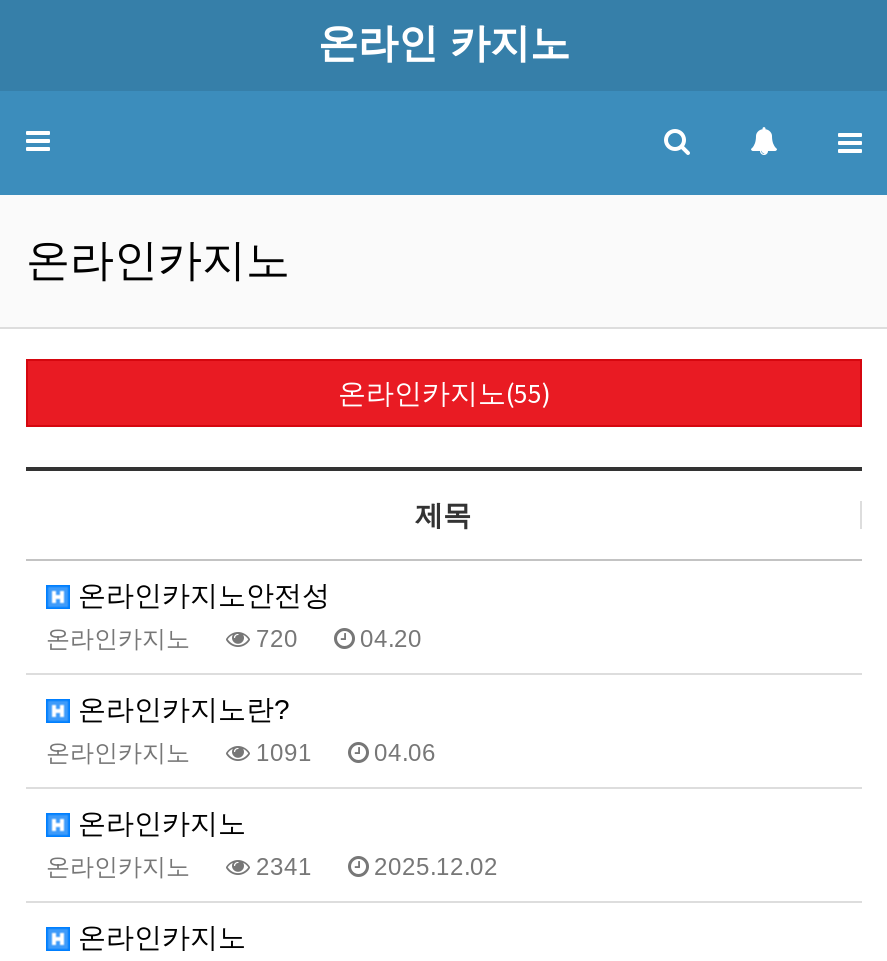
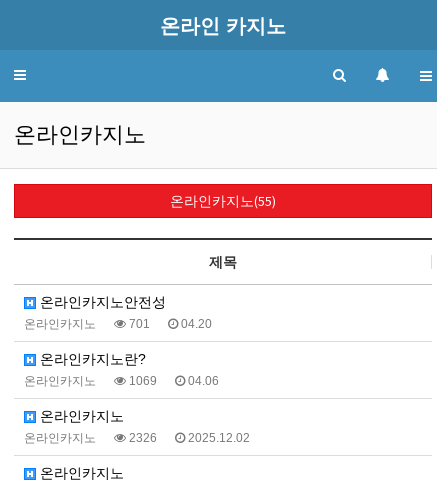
- 720 04.20
+ 701 04.20

- 1091 04.06
+ 1069 04.06

- 2341 2025.12.02
+ 2326 2025.12.02
